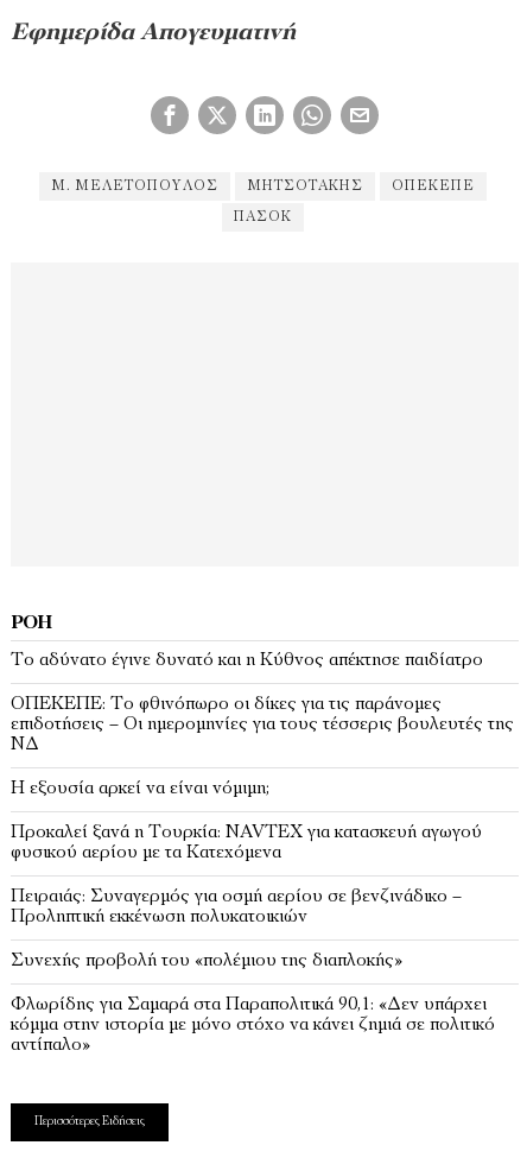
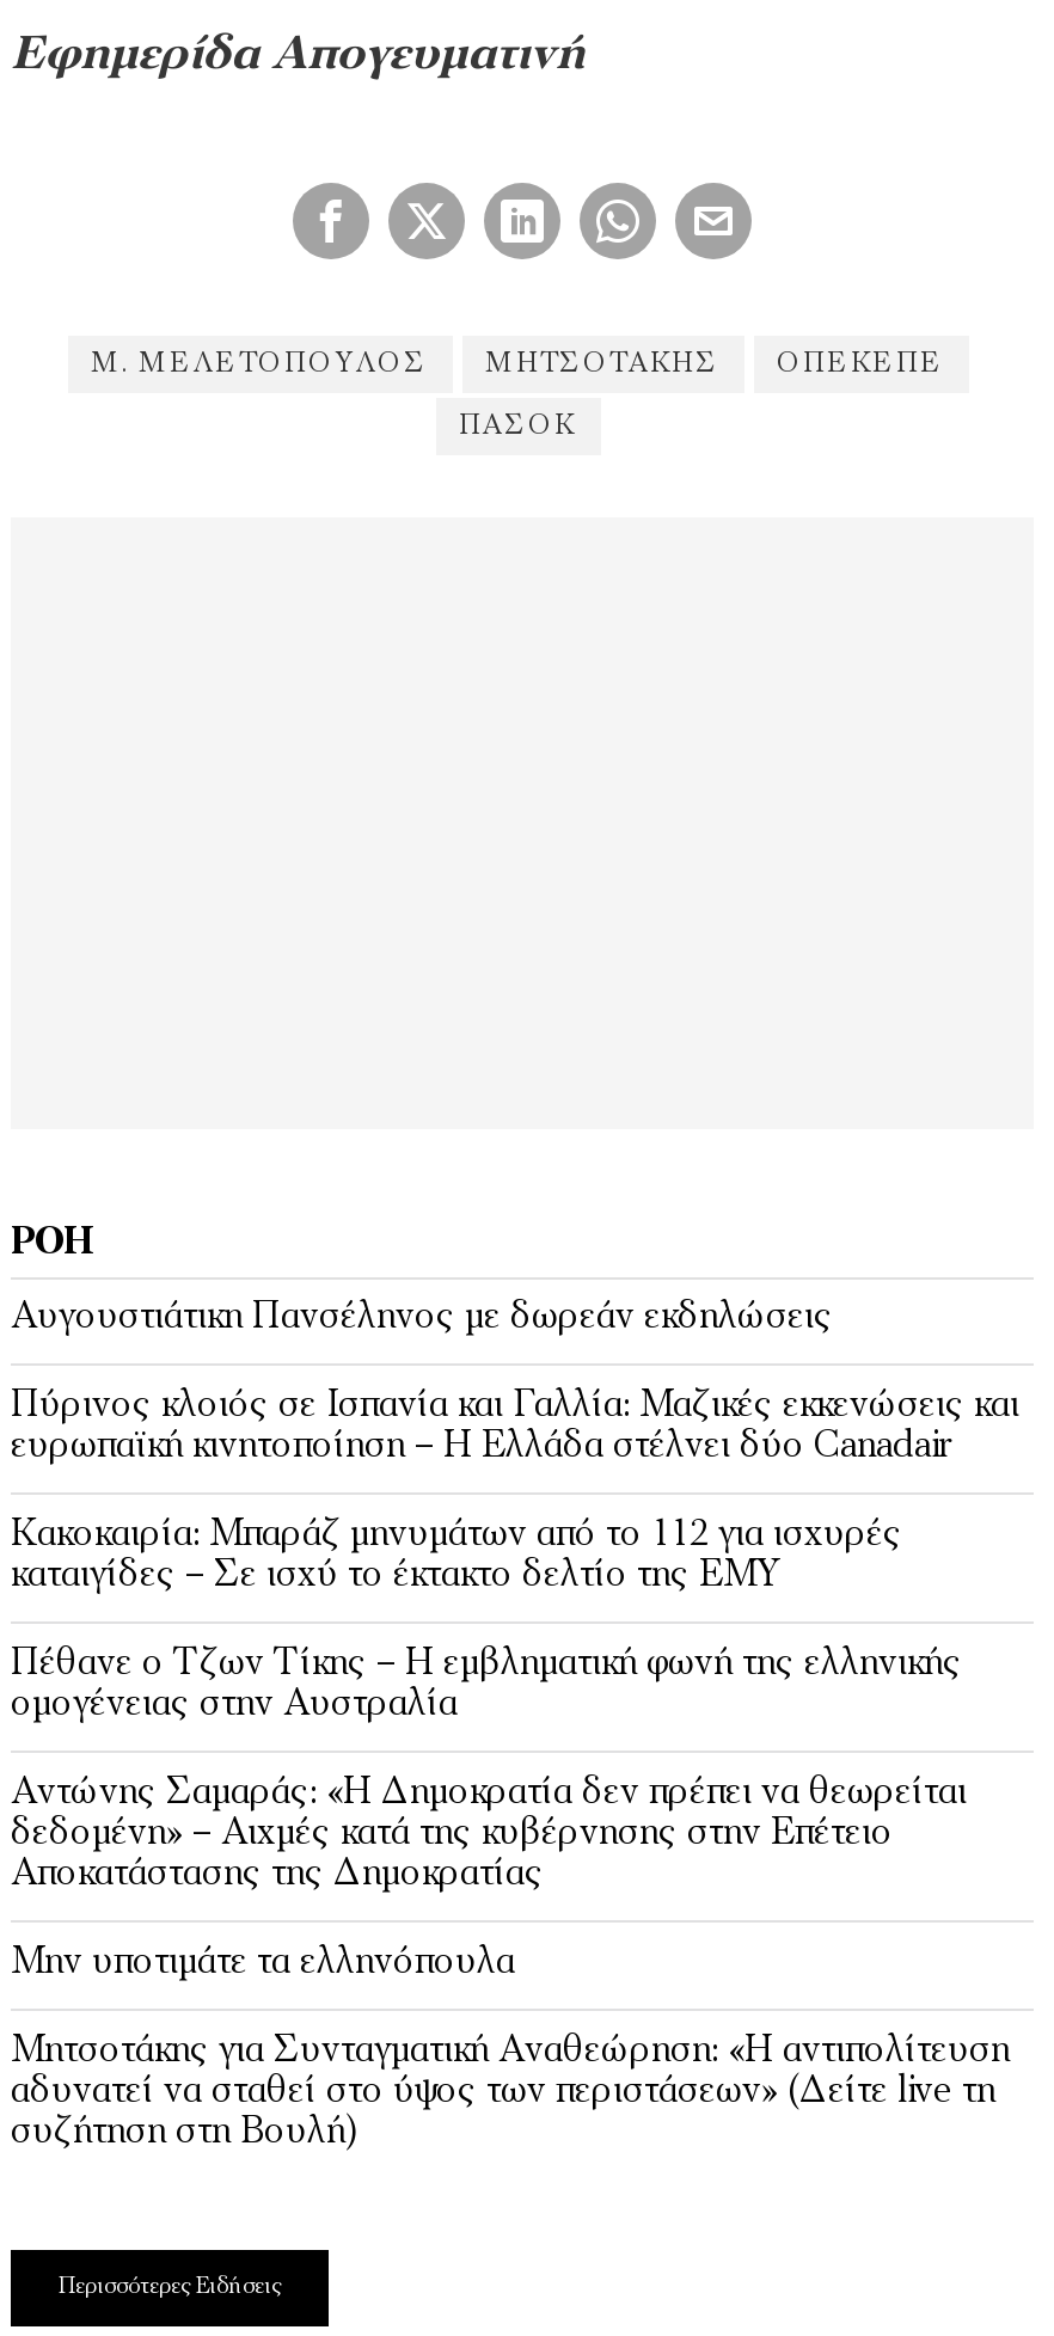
- Το αδύνατο έγινε δυνατό και η Κύθνος απέκτησε παιδίατρο
+ Αυγουστιάτικη Πανσέληνος με δωρεάν εκδηλώσεις

- ΟΠΕΚΕΠΕ: Το φθινόπωρο οι δίκες για τις παράνομες
- επιδοτήσεις – Οι ημερομηνίες για τους τέσσερις βουλευτές της
- ΝΔ
+ Πύρινος κλοιός σε Ισπανία και Γαλλία: Μαζικές εκκενώσεις και
+ ευρωπαϊκή κινητοποίηση – Η Ελλάδα στέλνει δύο Canadair

- Η εξουσία αρκεί να είναι νόμιμη;
+ Κακοκαιρία: Μπαράζ μηνυμάτων από το 112 για ισχυρές
+ καταιγίδες – Σε ισχύ το έκτακτο δελτίο της ΕΜΥ

- Προκαλεί ξανά η Τουρκία: NAVTEX για κατασκευή αγωγού
- φυσικού αερίου με τα Κατεχόμενα
+ Πέθανε ο Τζων Τίκης – Η εμβληματική φωνή της ελληνικής
+ ομογένειας στην Αυστραλία

- Πειραιάς: Συναγερμός για οσμή αερίου σε βενζινάδικο –
- Προληπτική εκκένωση πολυκατοικιών
+ Αντώνης Σαμαράς: «Η Δημοκρατία δεν πρέπει να θεωρείται
+ δεδομένη» – Αιχμές κατά της κυβέρνησης στην Επέτειο
+ Αποκατάστασης της Δημοκρατίας

- Συνεχής προβολή του «πολέμιου της διαπλοκής»
+ Μην υποτιμάτε τα ελληνόπουλα

- Φλωρίδης για Σαμαρά στα Παραπολιτικά 90,1: «Δεν υπάρχει
- κόμμα στην ιστορία με μόνο στόχο να κάνει ζημιά σε πολιτικό
- αντίπαλο»
+ Μητσοτάκης για Συνταγματική Αναθεώρηση: «Η αντιπολίτευση
+ αδυνατεί να σταθεί στο ύψος των περιστάσεων» (Δείτε live τη
+ συζήτηση στη Βουλή)
